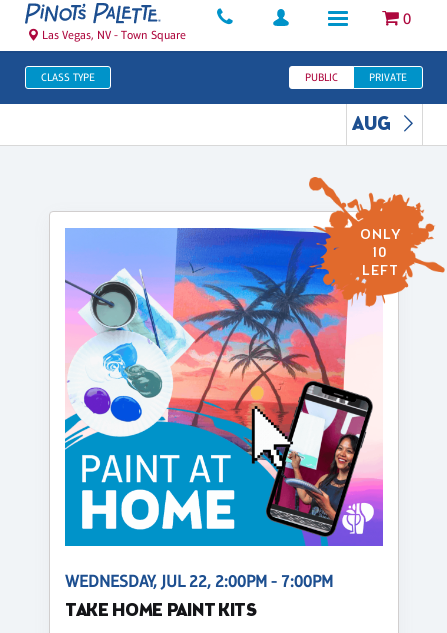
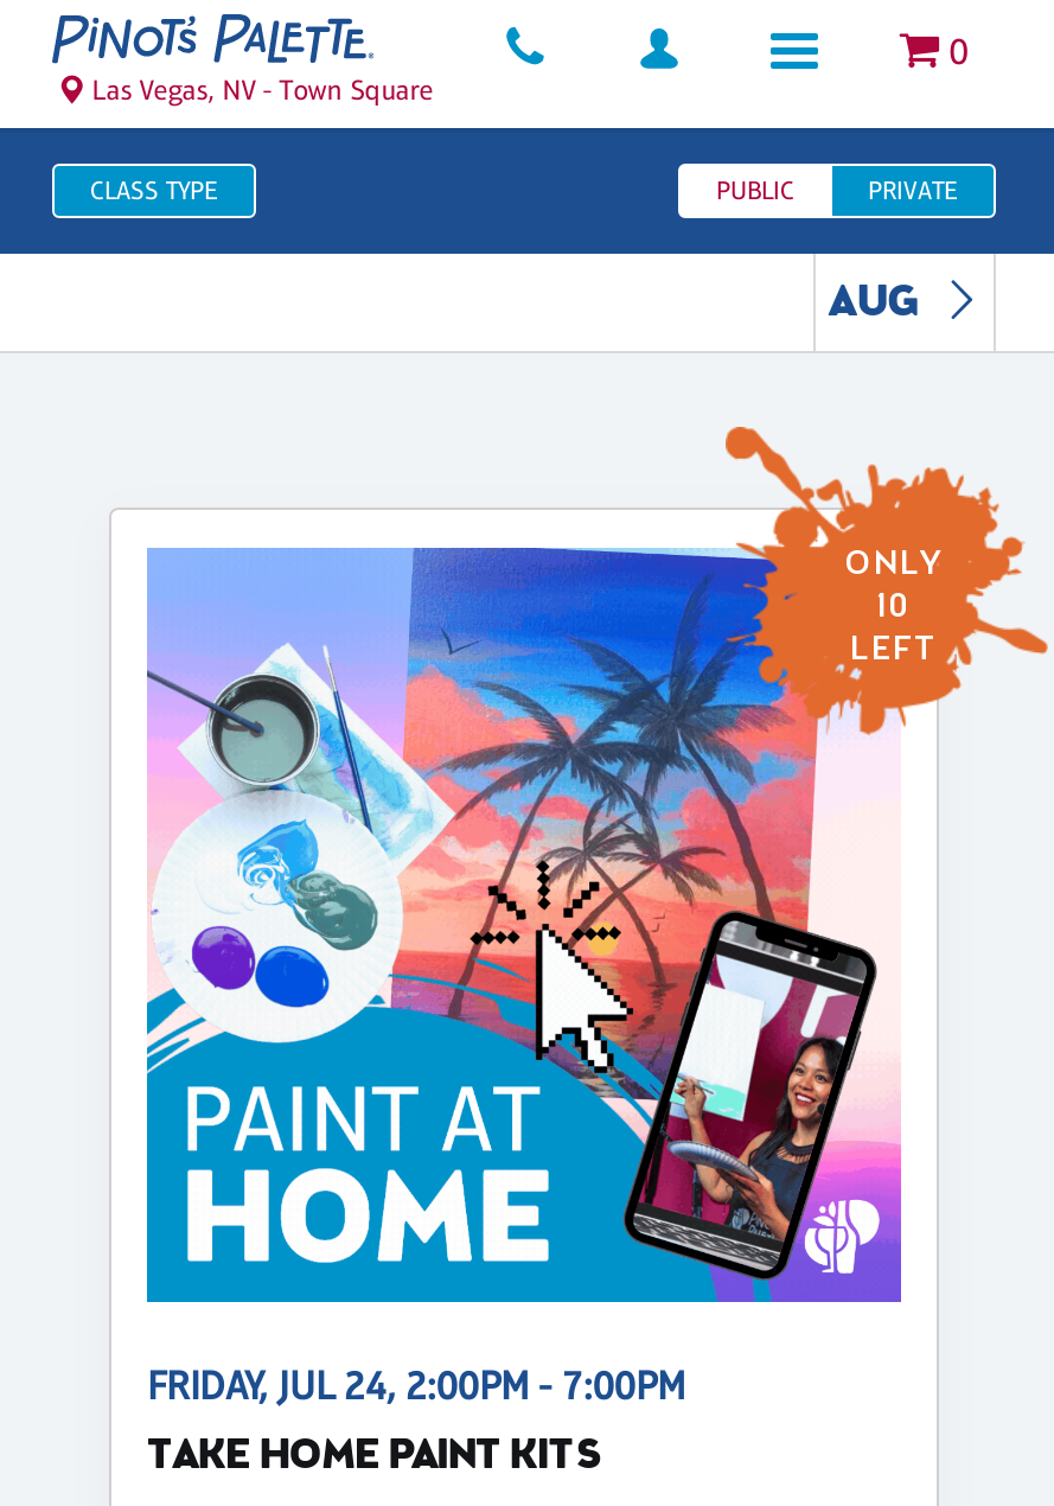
- [image]
+ [image]

- WEDNESDAY, JUL 22, 2:00PM - 7:00PM
+ FRIDAY, JUL 24, 2:00PM - 7:00PM
